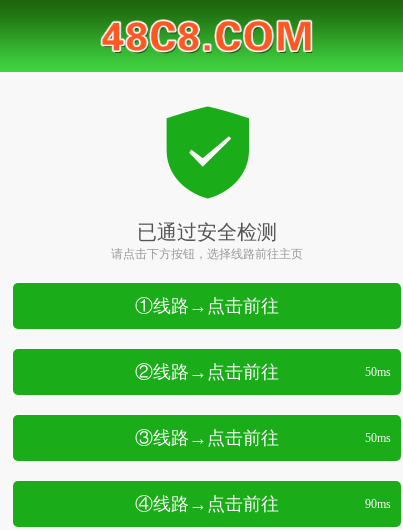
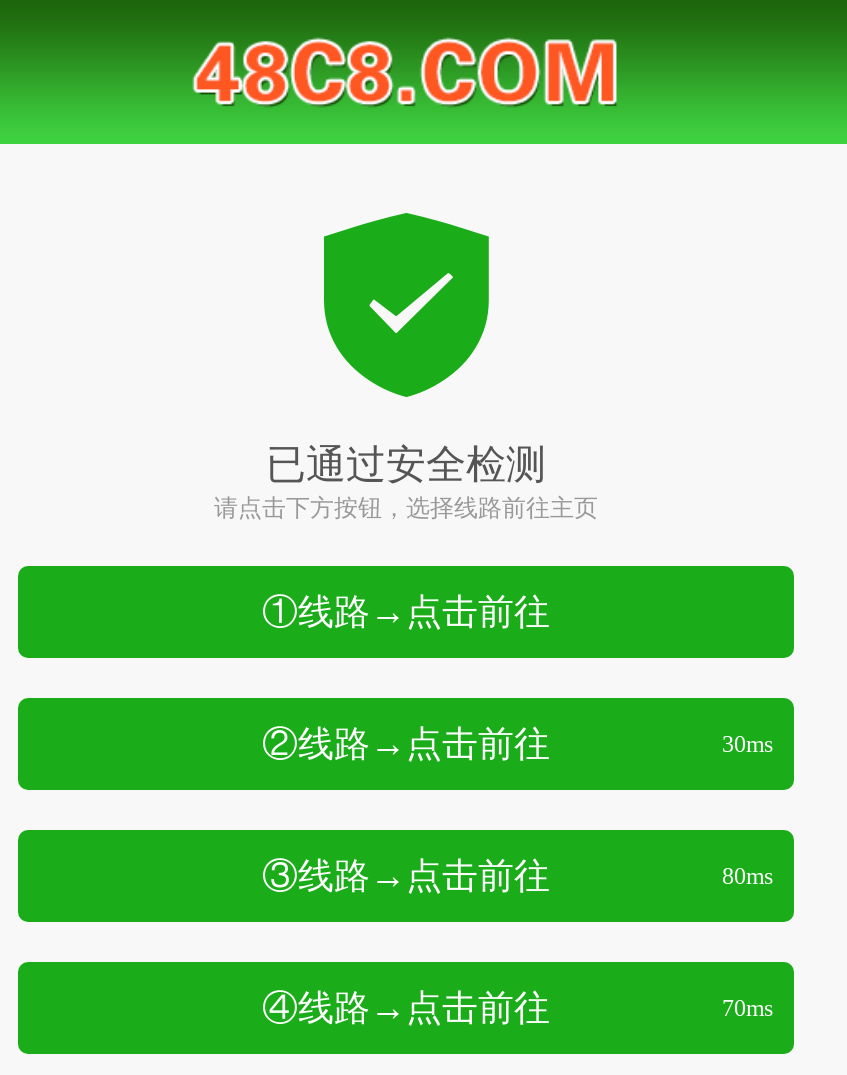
- 50ms
+ 30ms

- 50ms
+ 80ms

- 90ms
+ 70ms
